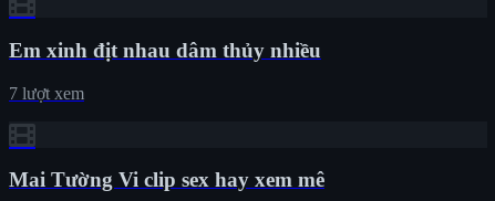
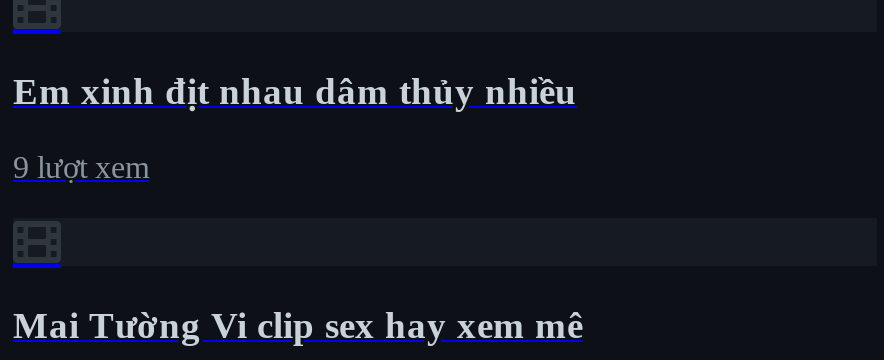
- 7 lượt xem
+ 9 lượt xem
